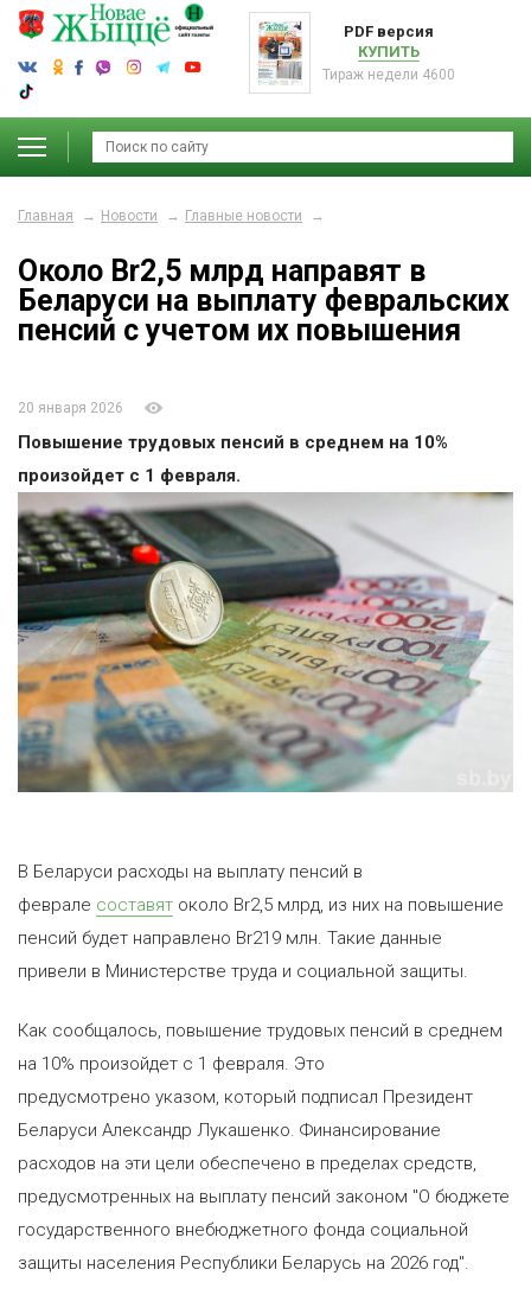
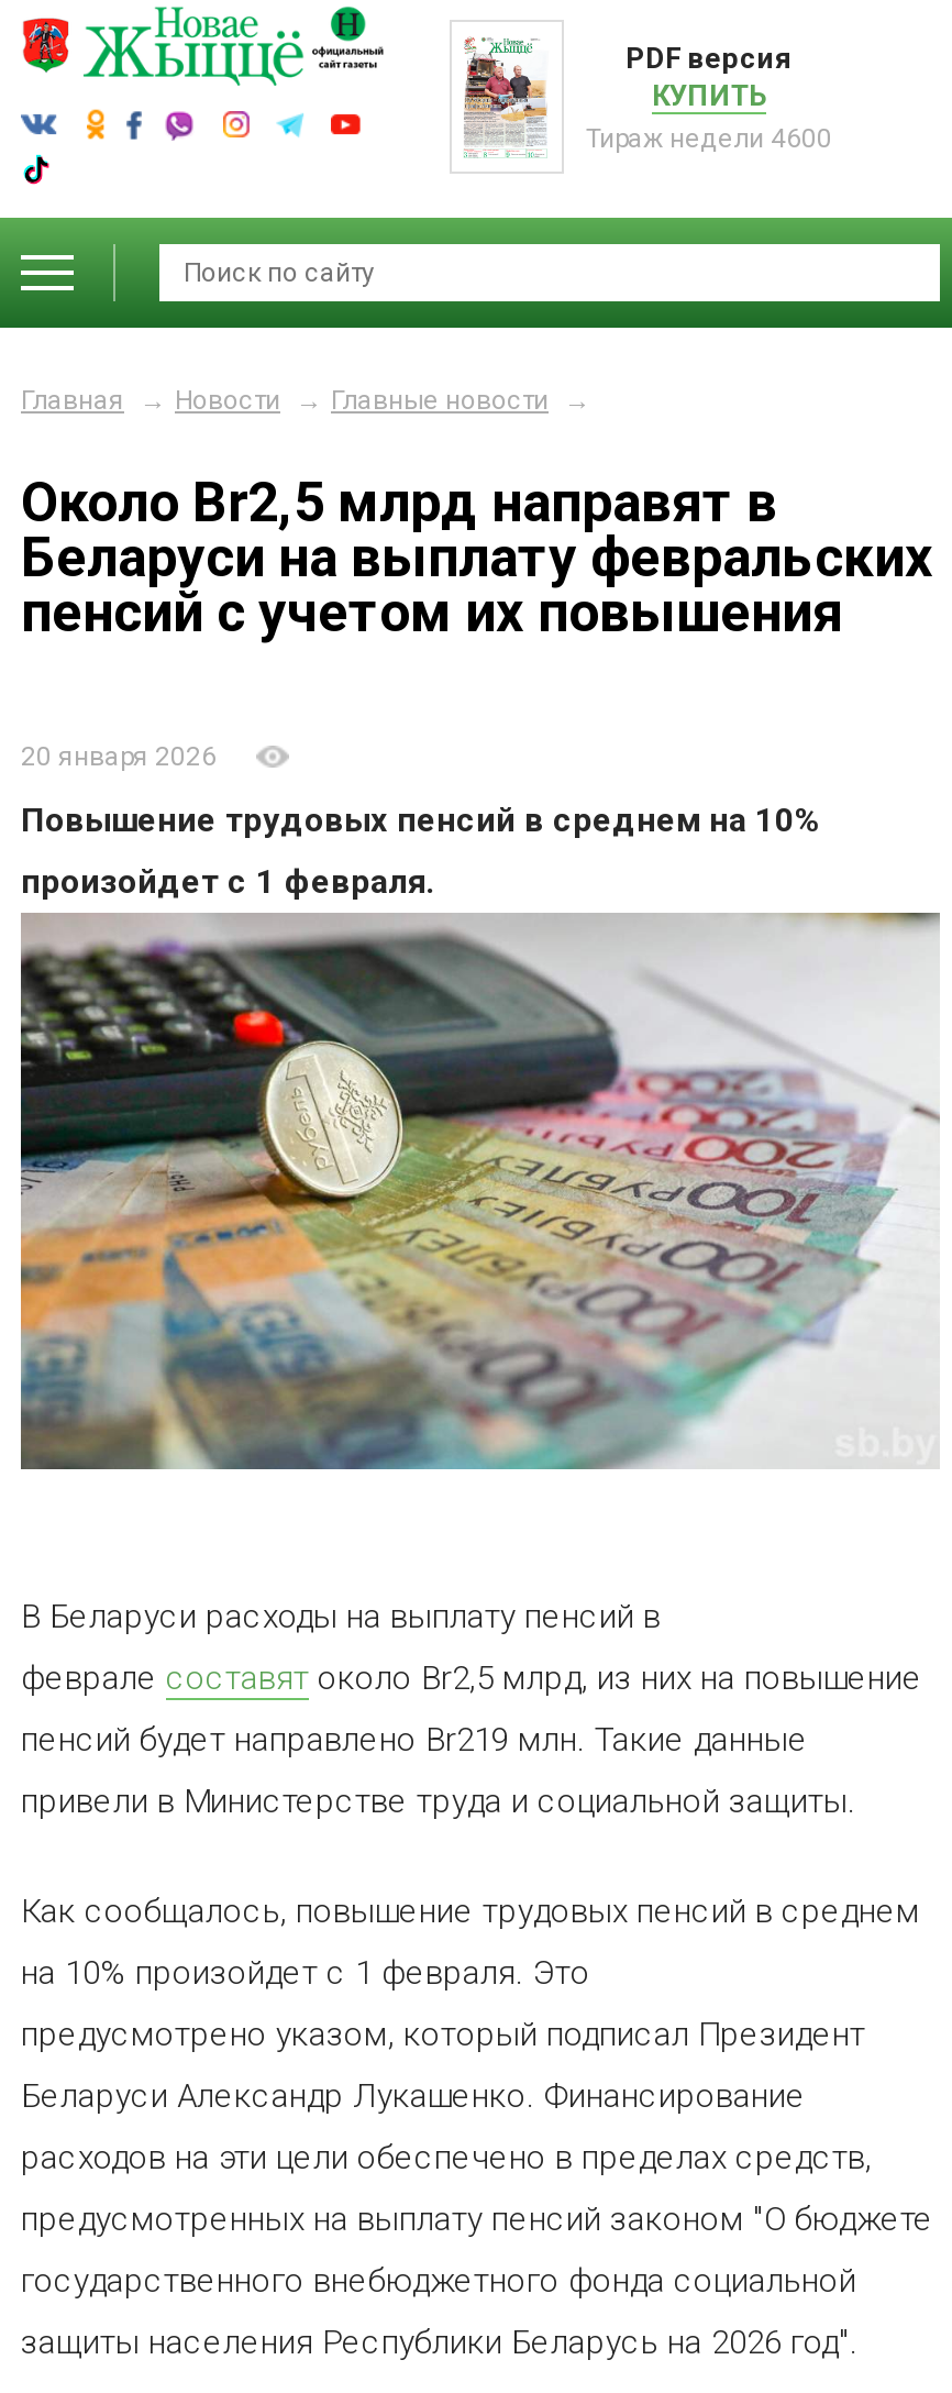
- [image]
+ [image]
